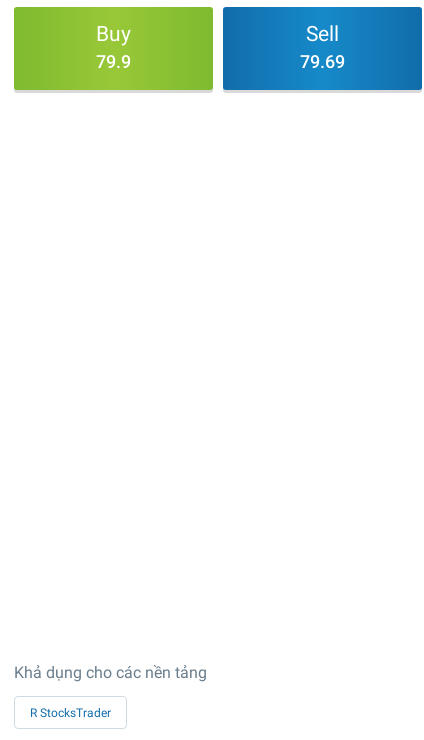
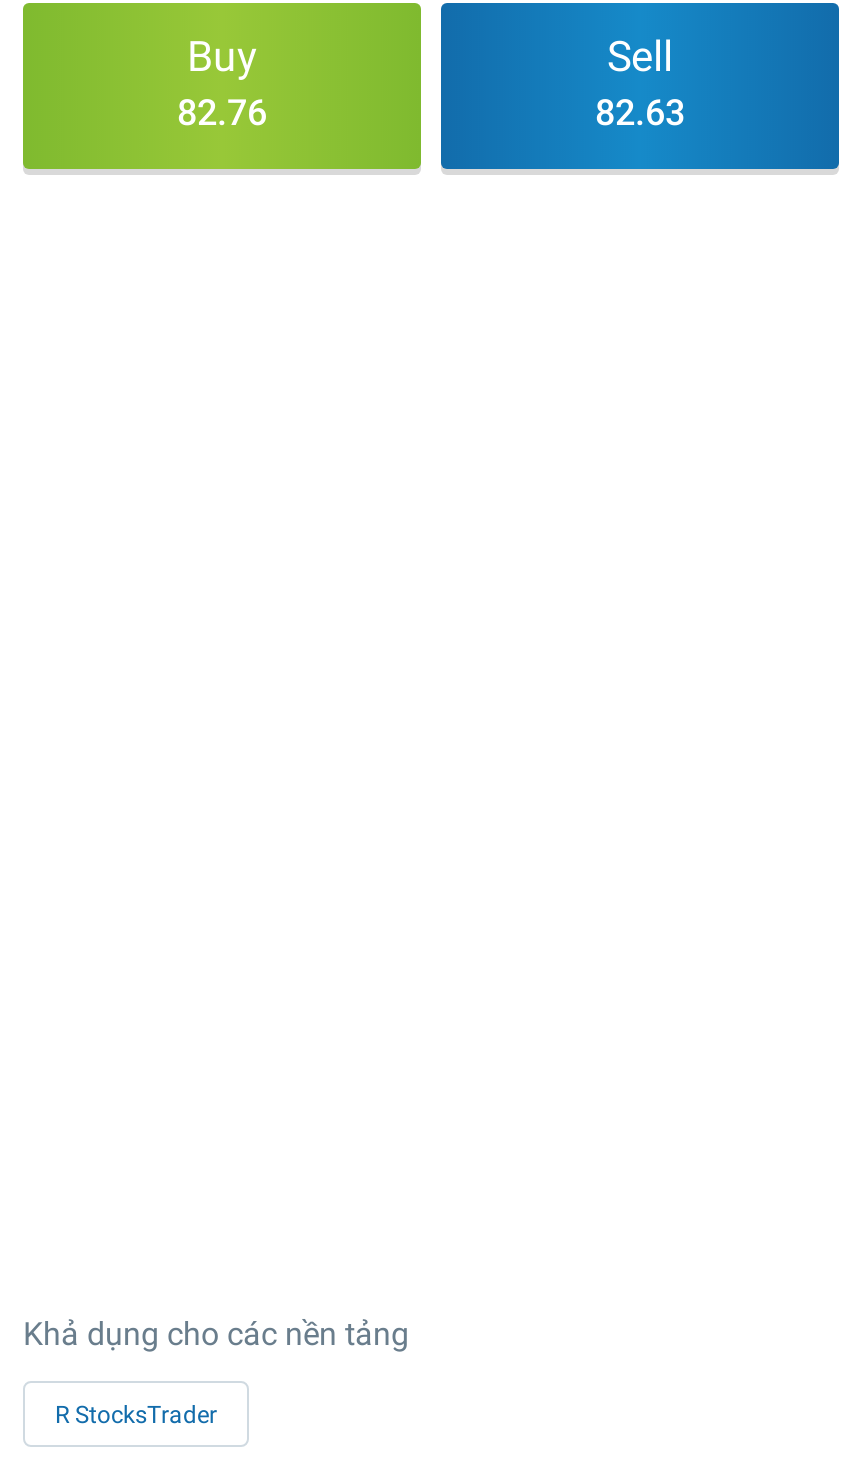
- 79.9
+ 82.76

- 79.69
+ 82.63
